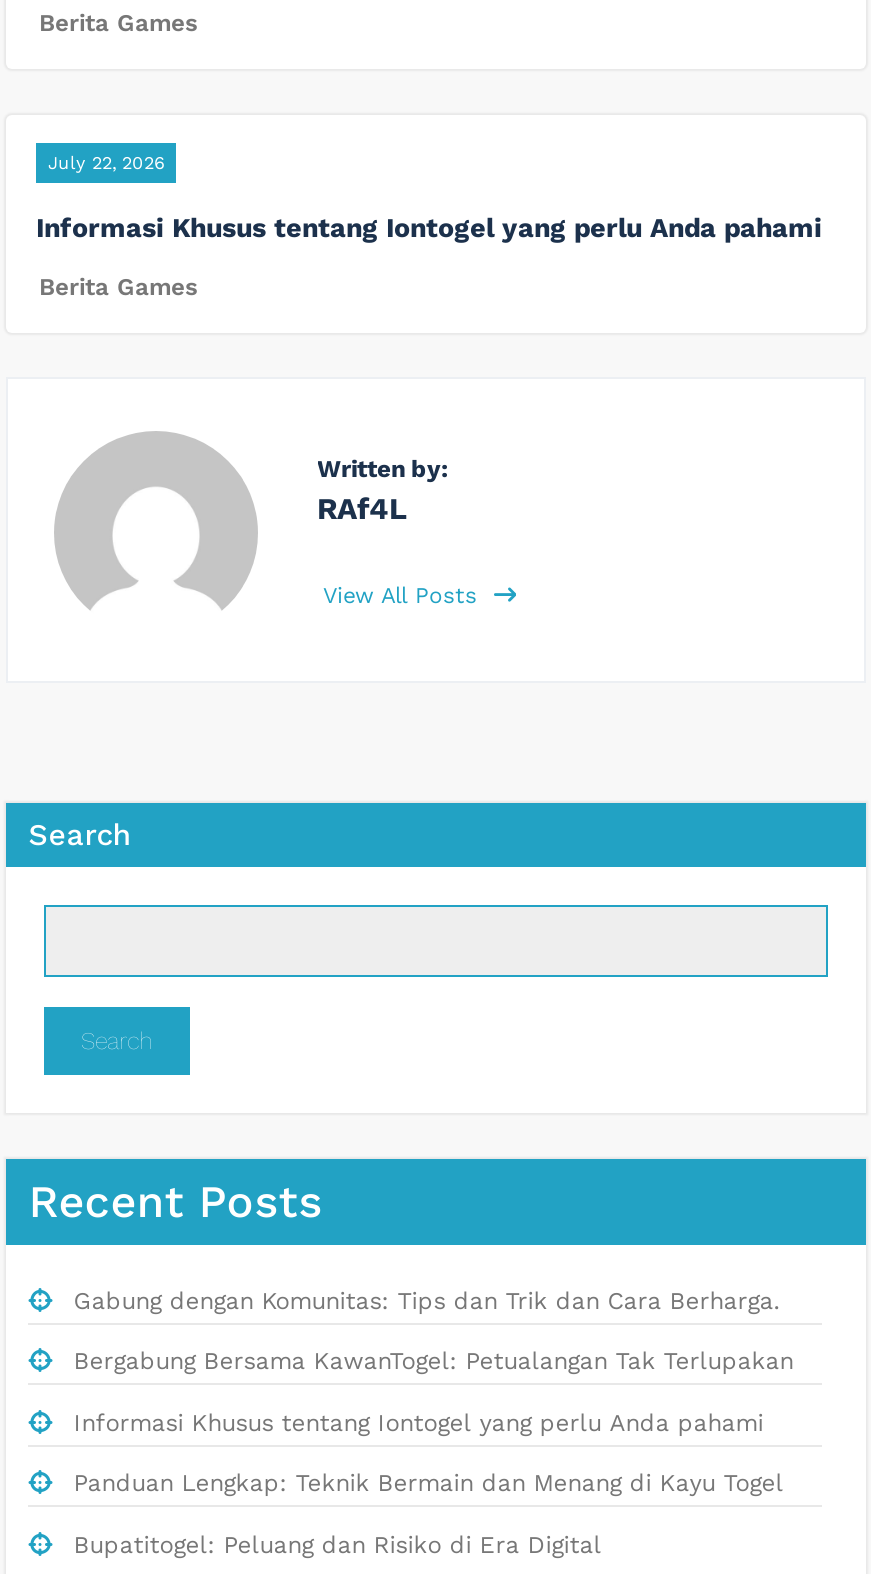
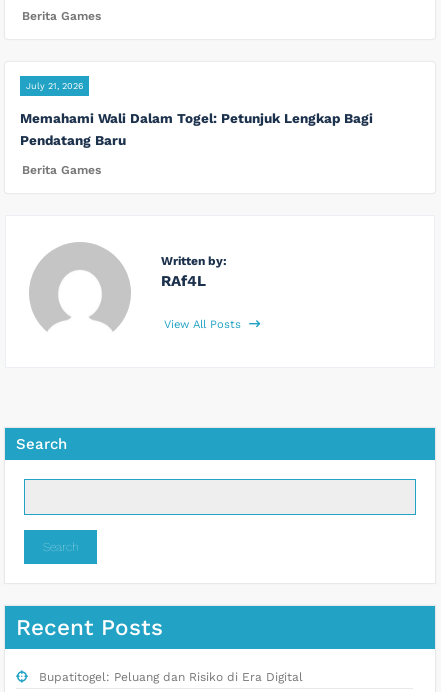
- July 22, 2026
+ July 21, 2026

- Informasi Khusus tentang Iontogel yang perlu Anda pahami
+ Memahami Wali Dalam Togel: Petunjuk Lengkap Bagi
+ Pendatang Baru

moved down: Berita Games | Written by: | RAf4L | View All Posts | Search | Search | Recent Posts

- Gabung dengan Komunitas: Tips dan Trik dan Cara Berharga.
- Bergabung Bersama KawanTogel: Petualangan Tak Terlupakan
- Informasi Khusus tentang Iontogel yang perlu Anda pahami
- Panduan Lengkap: Teknik Bermain dan Menang di Kayu Togel
